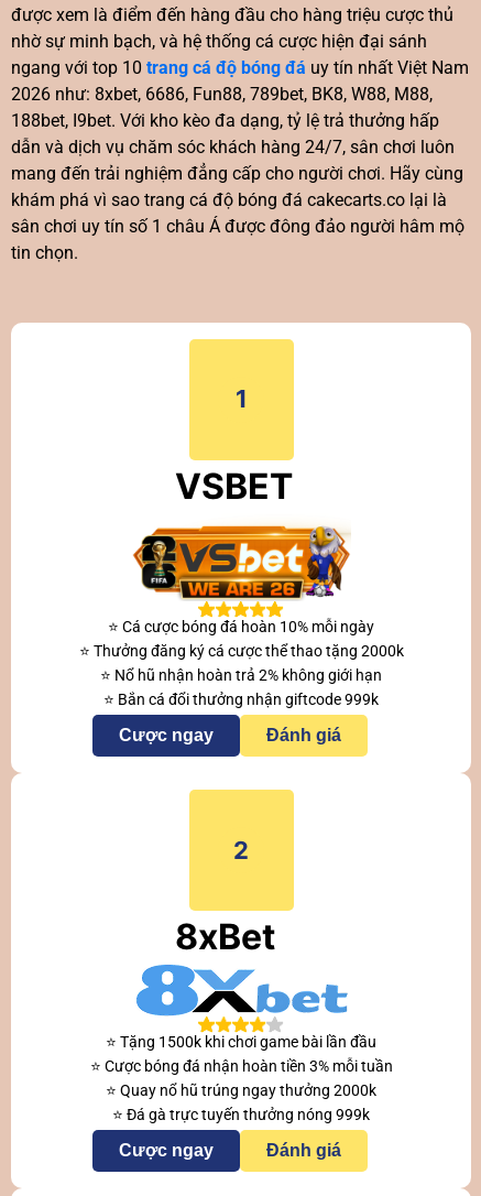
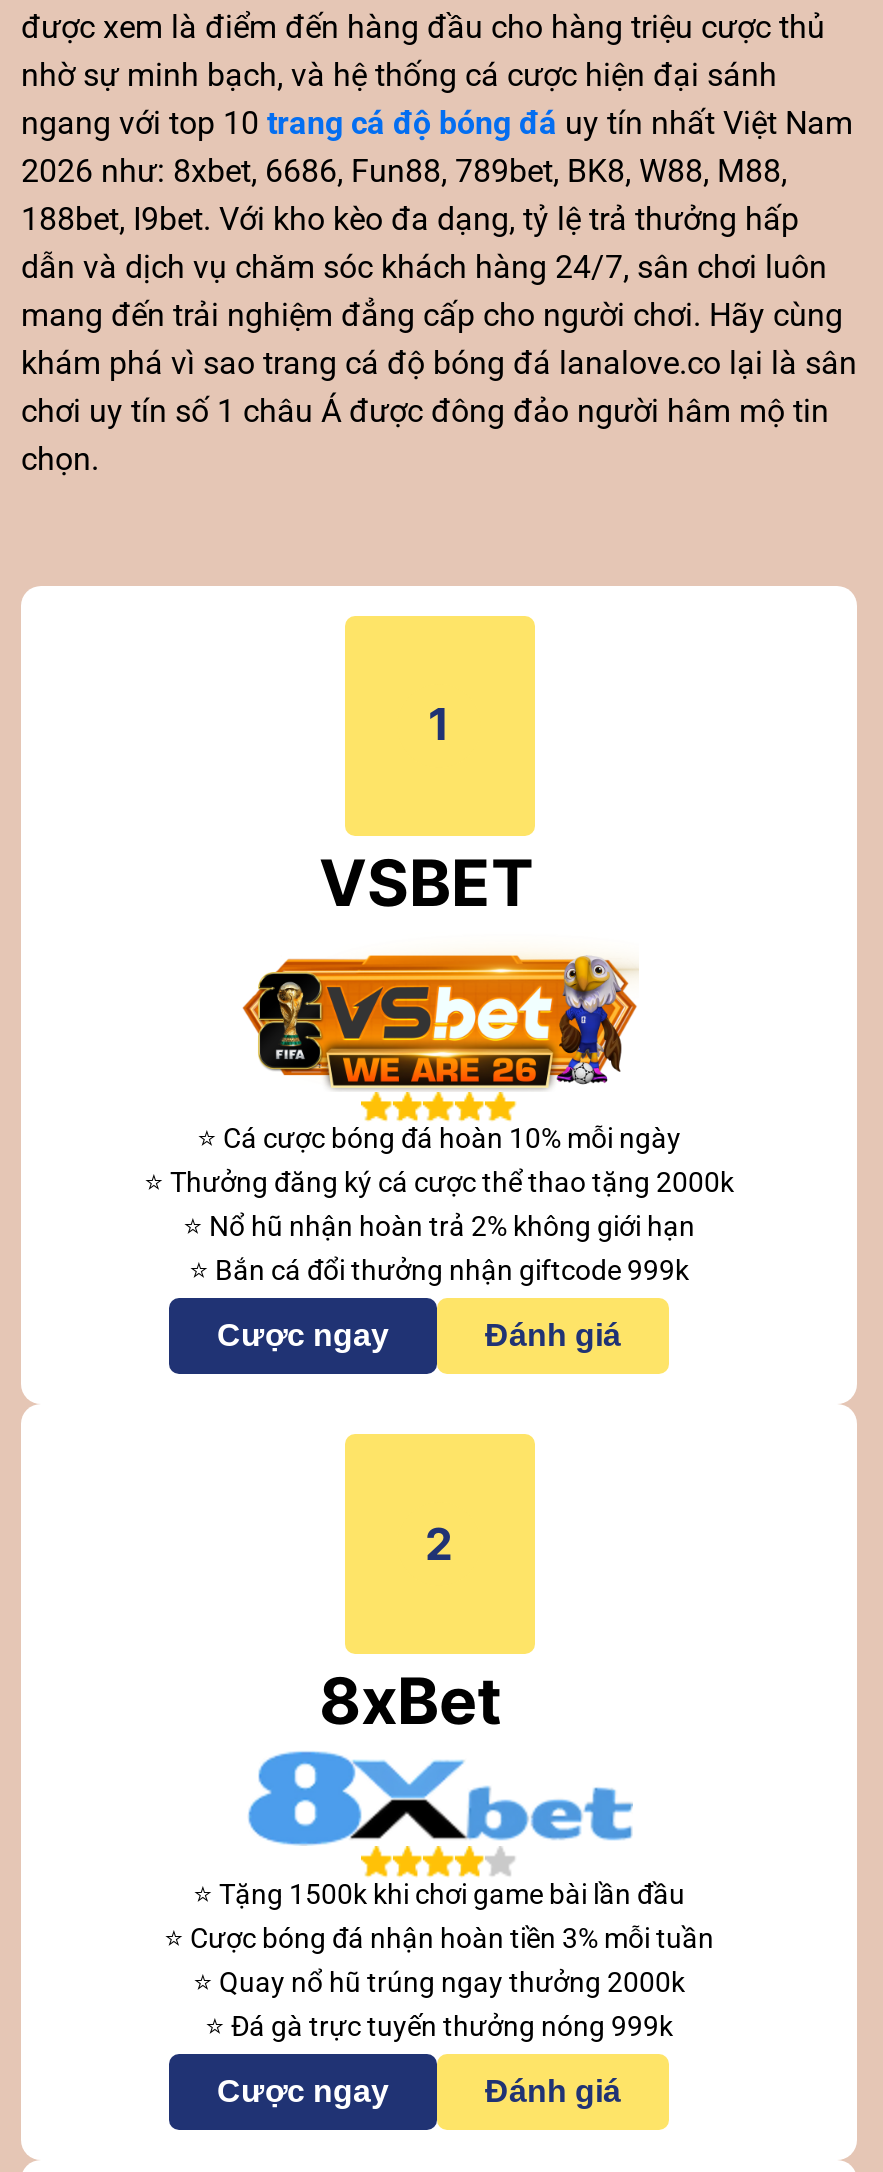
- khám phá vì sao trang cá độ bóng đá cakecarts.co lại là
- sân chơi uy tín số 1 châu Á được đông đảo người hâm mộ
- tin chọn.
+ khám phá vì sao trang cá độ bóng đá lanalove.co lại là sân
+ chơi uy tín số 1 châu Á được đông đảo người hâm mộ tin
+ chọn.
